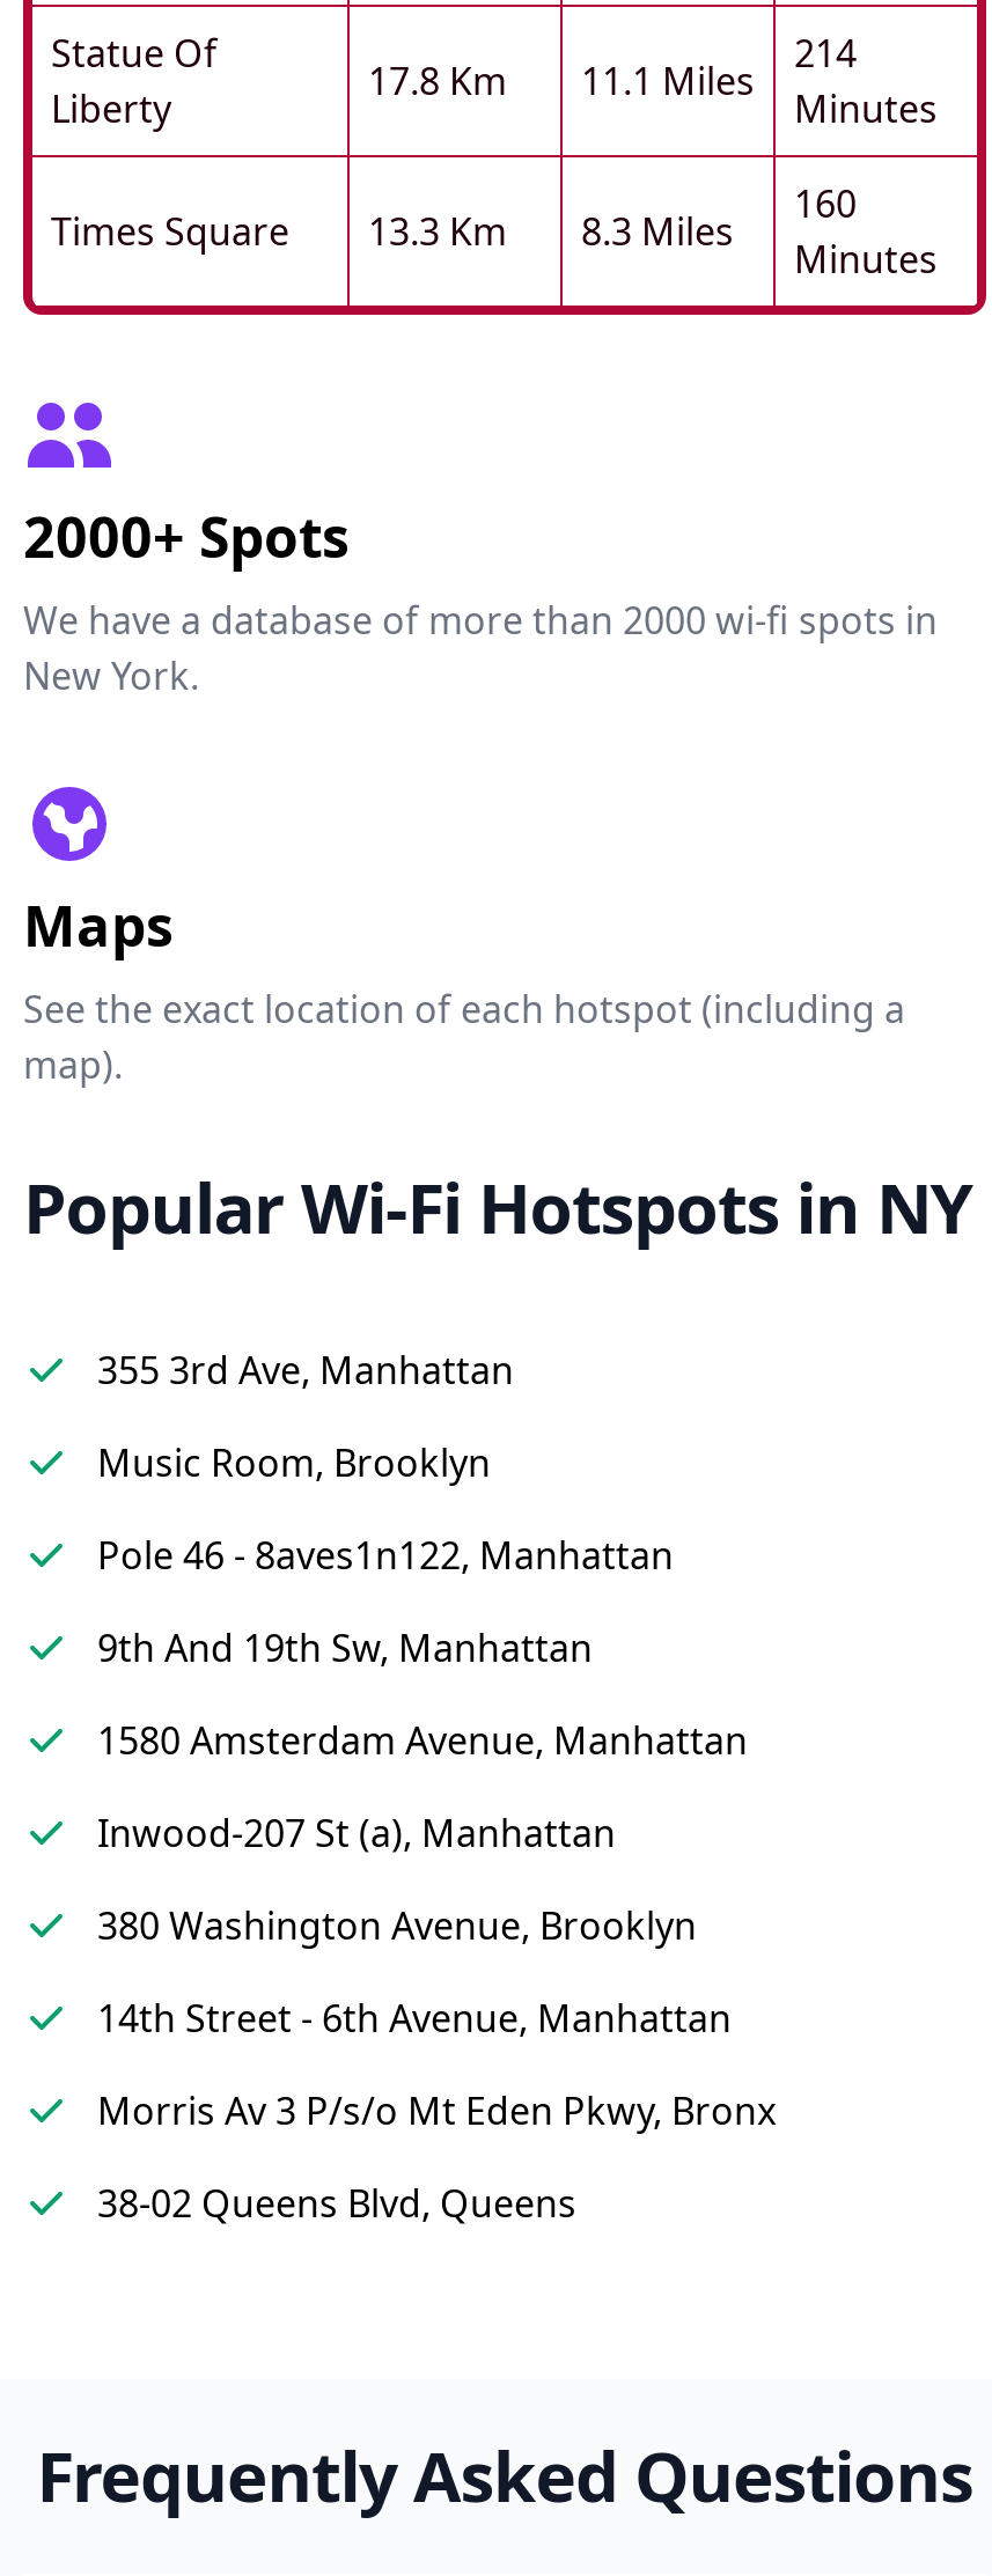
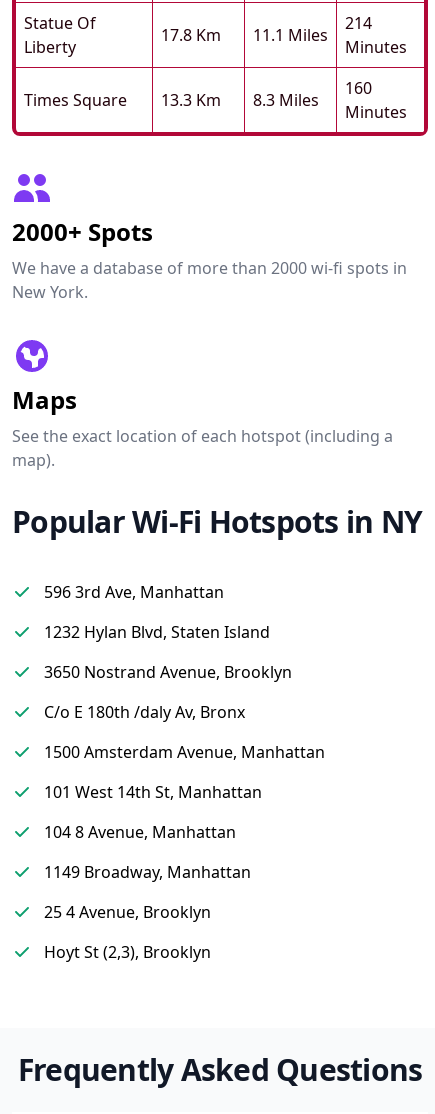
- 355 3rd Ave, Manhattan
+ 596 3rd Ave, Manhattan

- Music Room, Brooklyn
+ 1232 Hylan Blvd, Staten Island

- Pole 46 - 8aves1n122, Manhattan
+ 3650 Nostrand Avenue, Brooklyn

- 9th And 19th Sw, Manhattan
+ C/o E 180th /daly Av, Bronx

- 1580 Amsterdam Avenue, Manhattan
+ 1500 Amsterdam Avenue, Manhattan

- Inwood-207 St (a), Manhattan
+ 101 West 14th St, Manhattan

- 380 Washington Avenue, Brooklyn
+ 104 8 Avenue, Manhattan

- 14th Street - 6th Avenue, Manhattan
+ 1149 Broadway, Manhattan

- Morris Av 3 P/s/o Mt Eden Pkwy, Bronx
+ 25 4 Avenue, Brooklyn

- 38-02 Queens Blvd, Queens
+ Hoyt St (2,3), Brooklyn
